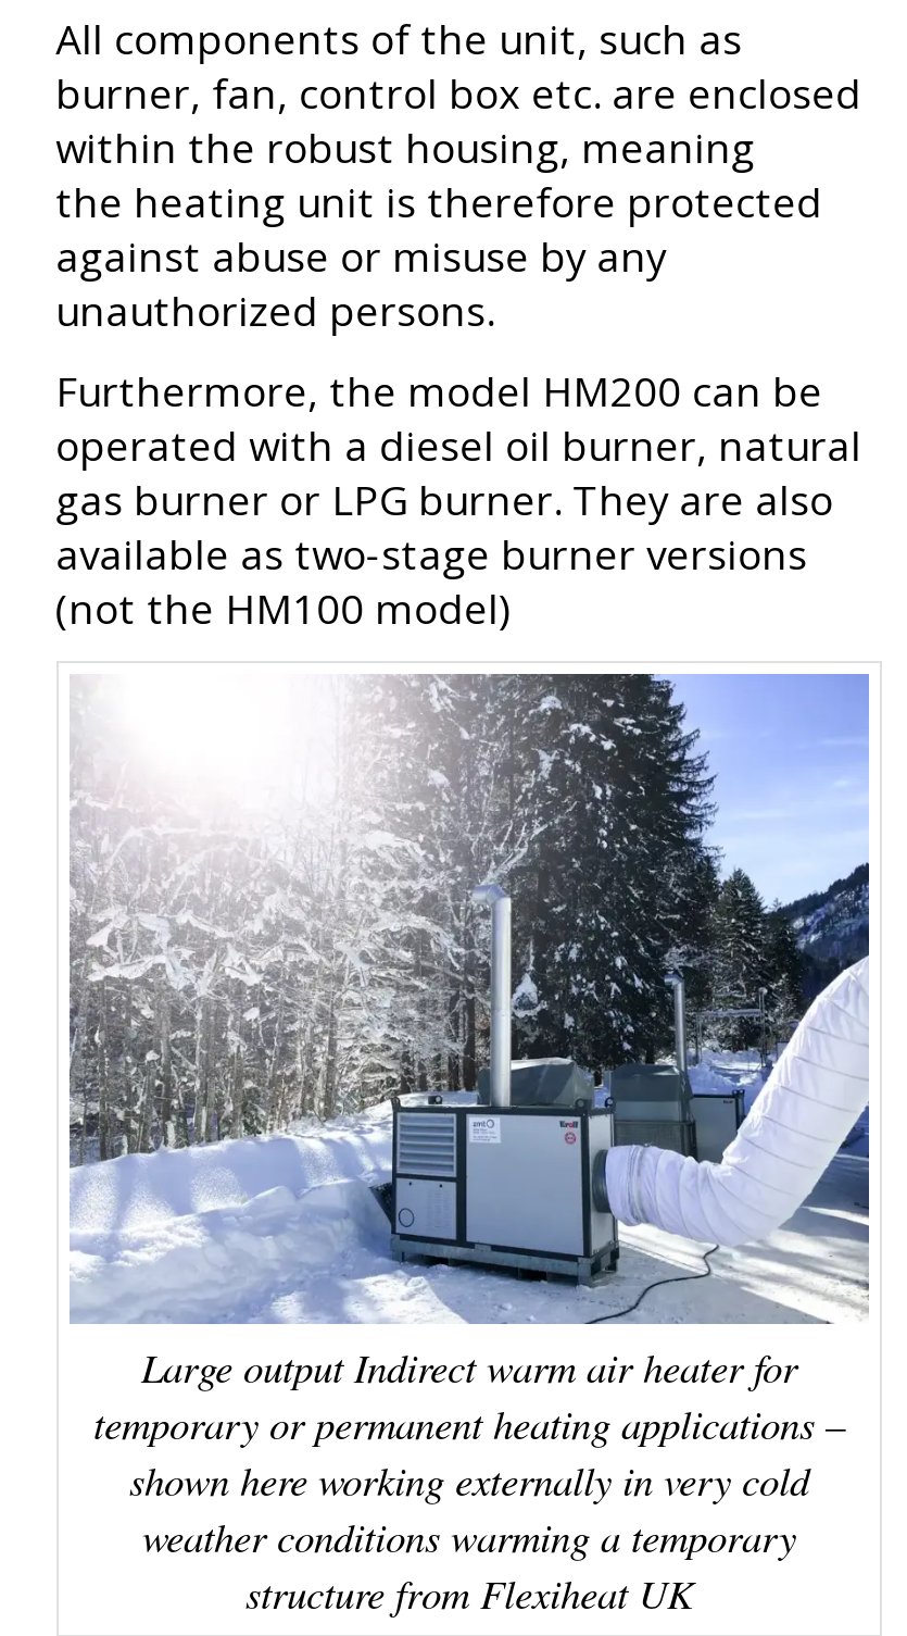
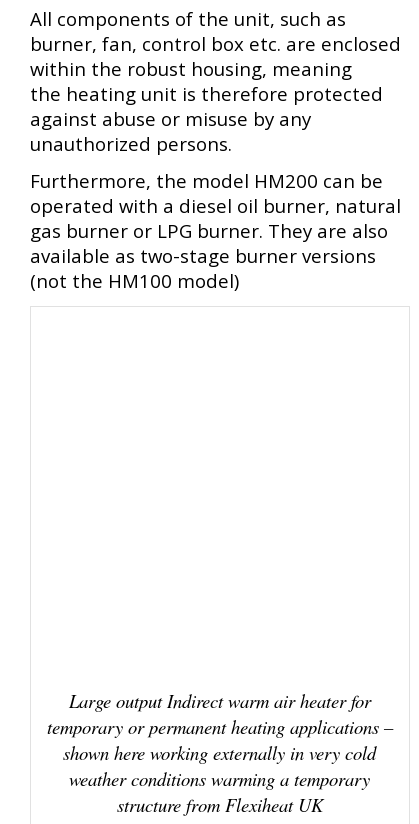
- [image]
